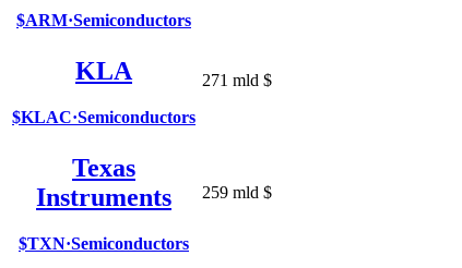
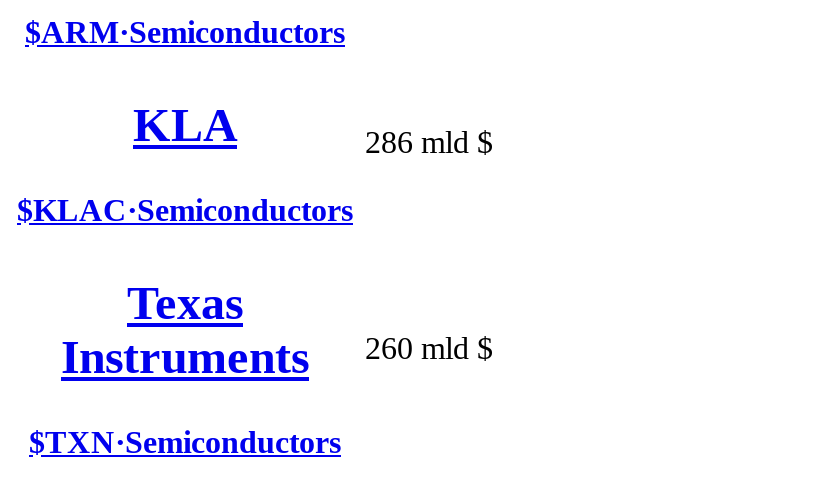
- 271 mld $
+ 286 mld $

- Instruments 259 mld $
+ Instruments 260 mld $
